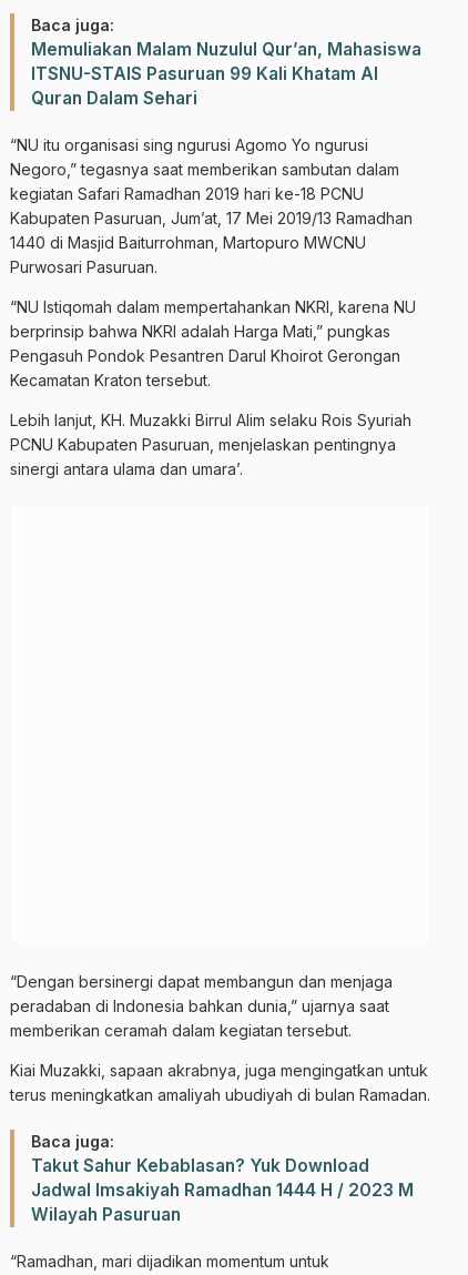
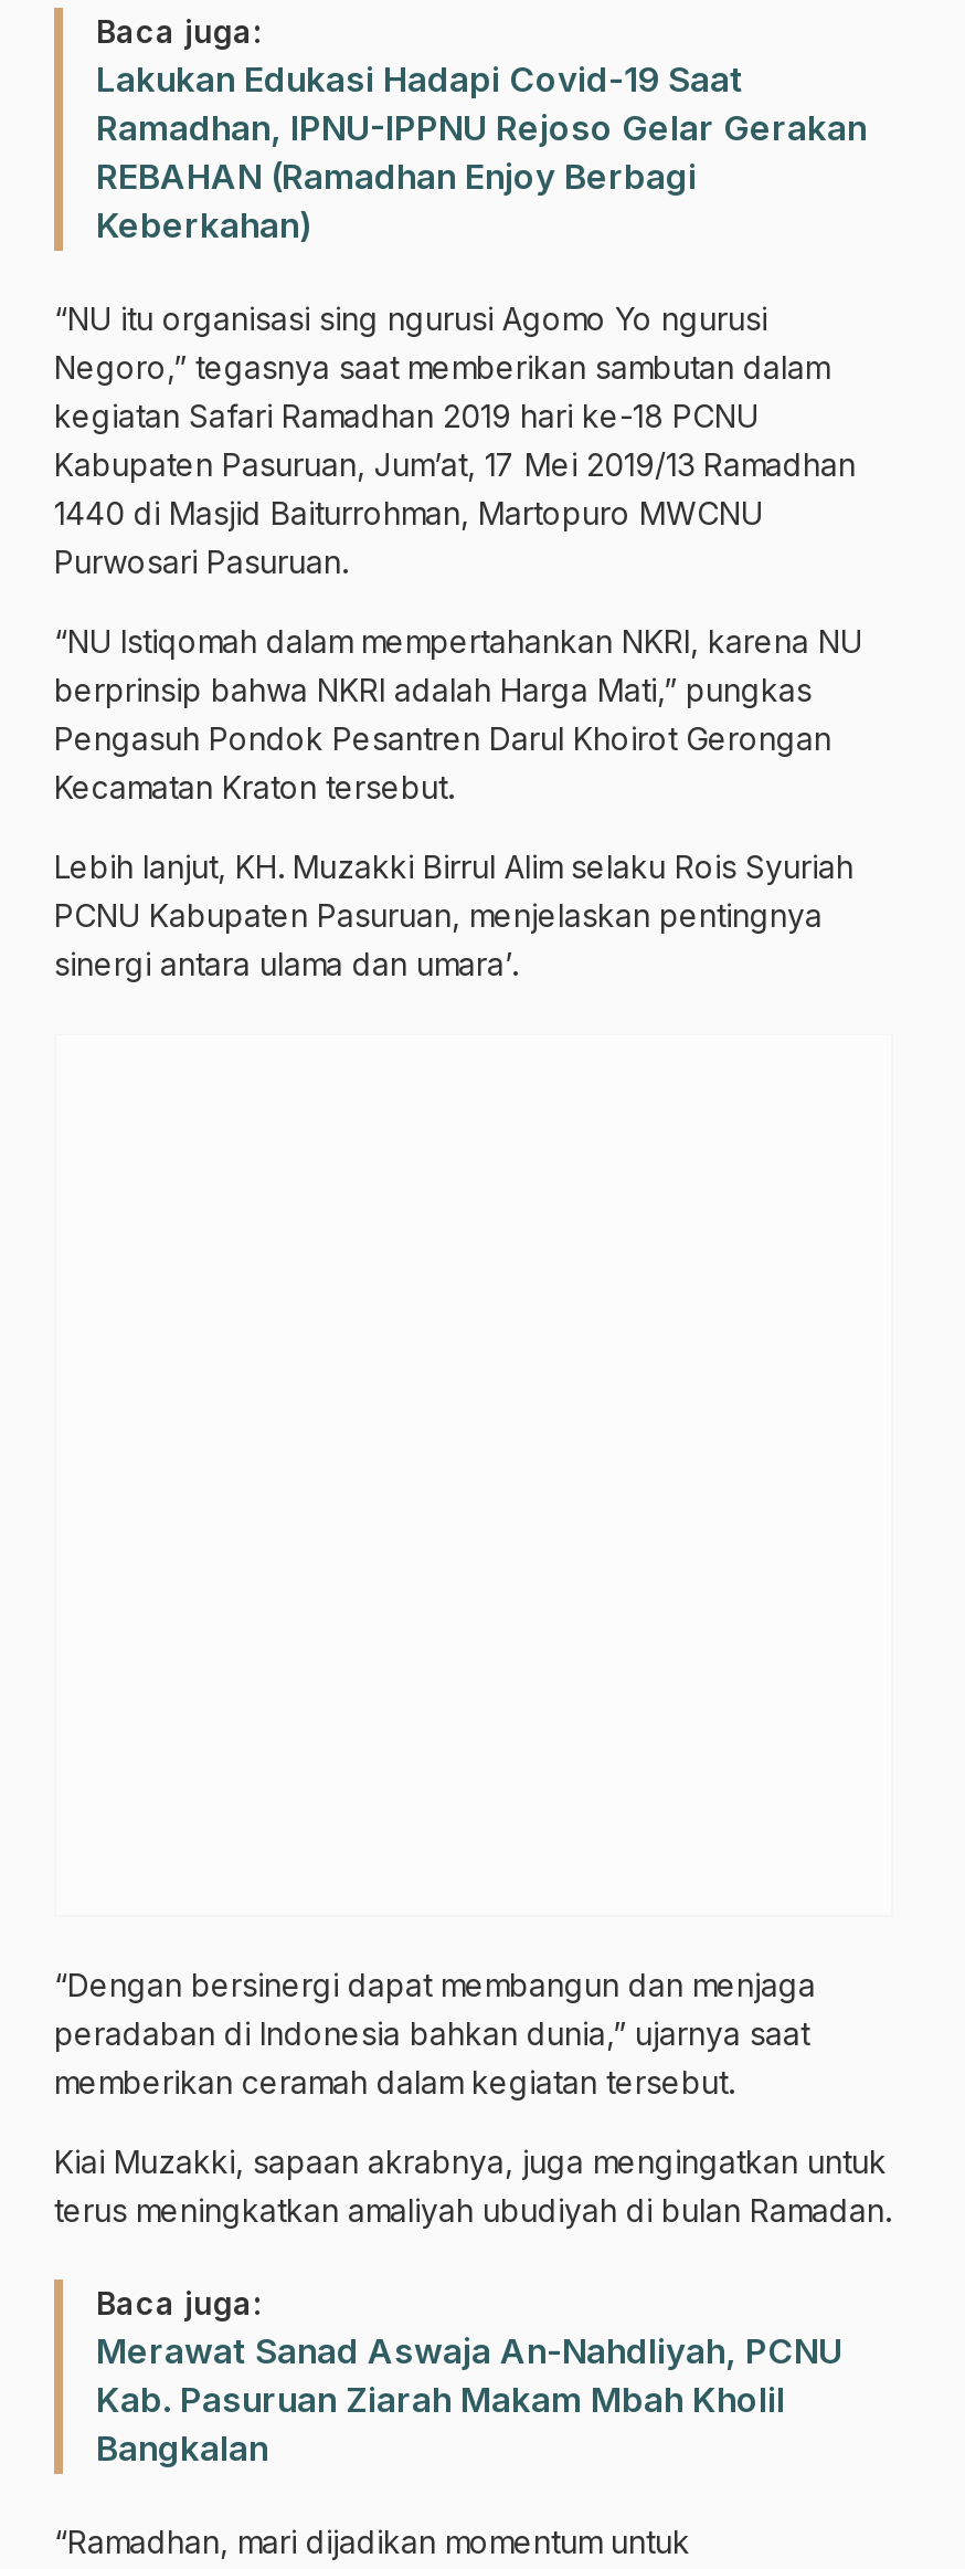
- Memuliakan Malam Nuzulul Qur’an, Mahasiswa
- ITSNU-STAIS Pasuruan 99 Kali Khatam Al
- Quran Dalam Sehari
+ Lakukan Edukasi Hadapi Covid-19 Saat
+ Ramadhan, IPNU-IPPNU Rejoso Gelar Gerakan
+ REBAHAN (Ramadhan Enjoy Berbagi
+ Keberkahan)

- Takut Sahur Kebablasan? Yuk Download
- Jadwal Imsakiyah Ramadhan 1444 H / 2023 M
- Wilayah Pasuruan
+ Merawat Sanad Aswaja An-Nahdliyah, PCNU
+ Kab. Pasuruan Ziarah Makam Mbah Kholil
+ Bangkalan
